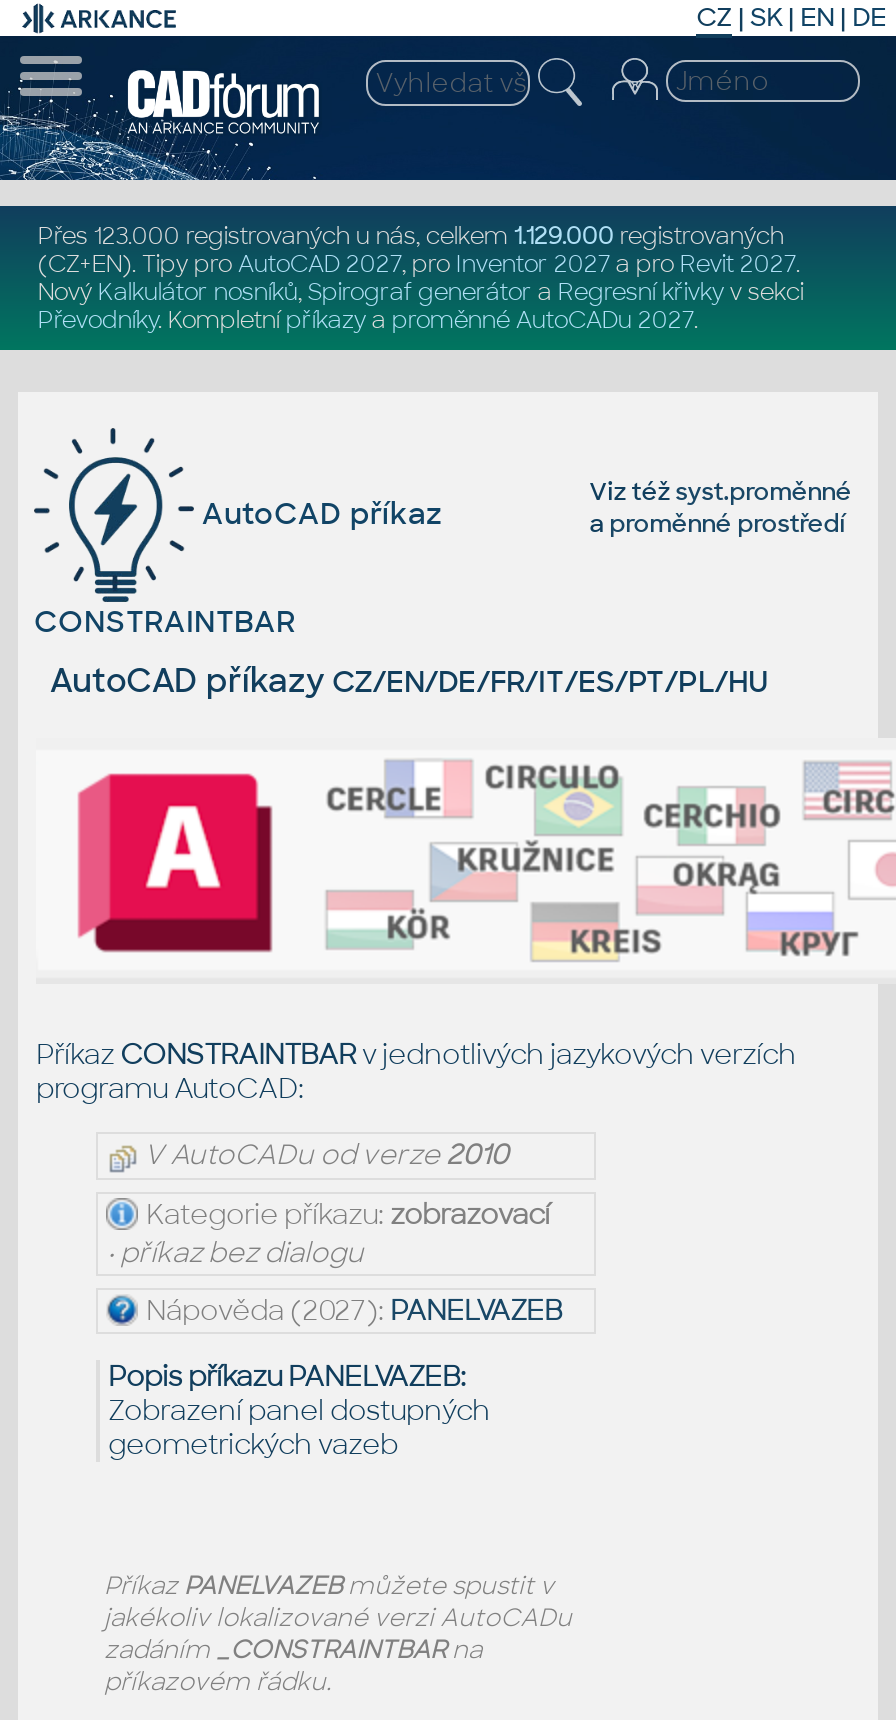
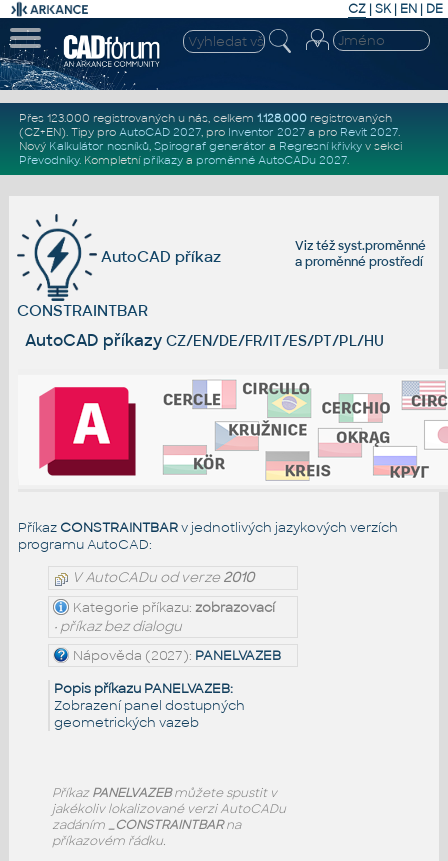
- Přes 123.000 registrovaných u nás, celkem 1.129.000 registrovaných
+ Přes 123.000 registrovaných u nás, celkem 1.128.000 registrovaných
